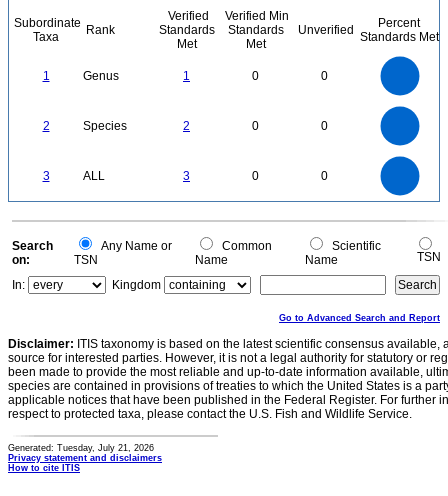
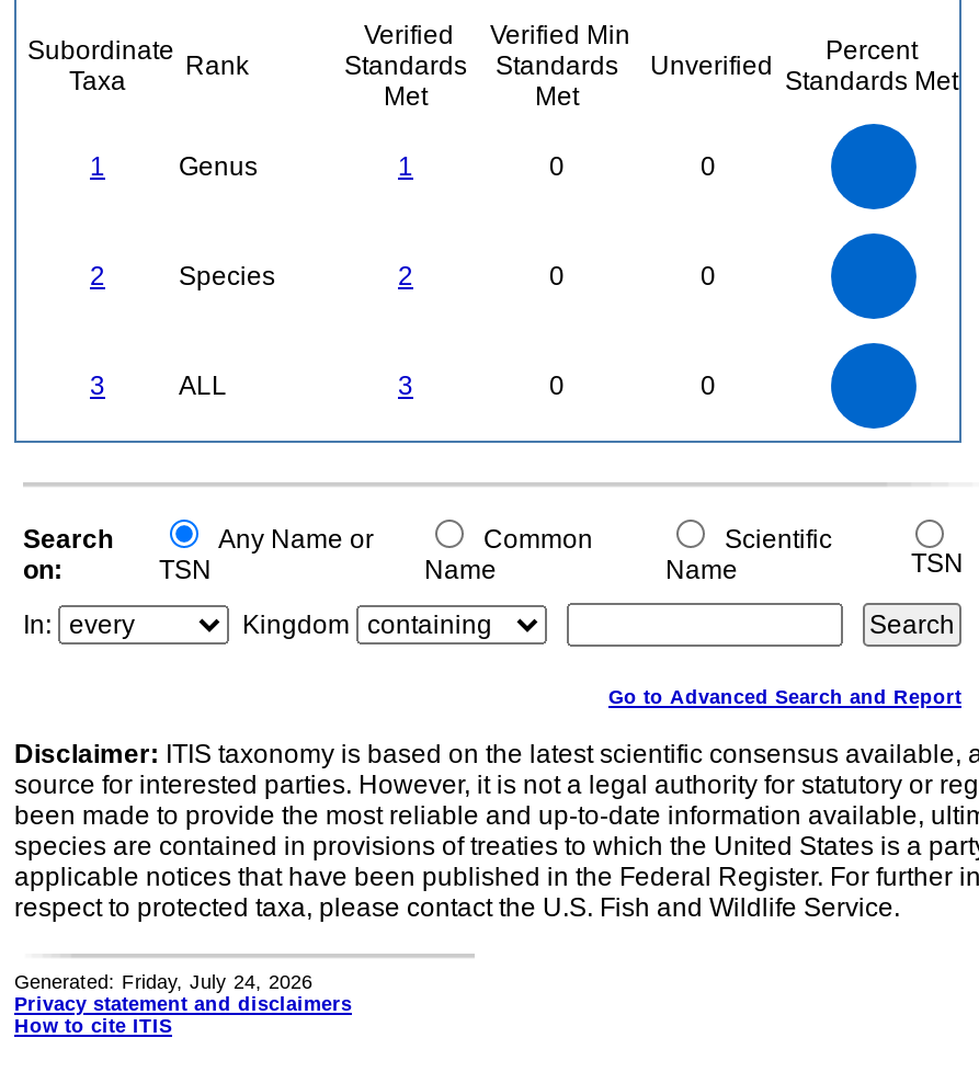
- Generated: Tuesday, July 21, 2026
+ Generated: Friday, July 24, 2026
